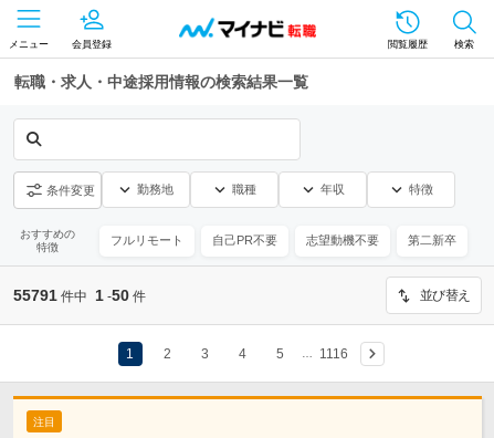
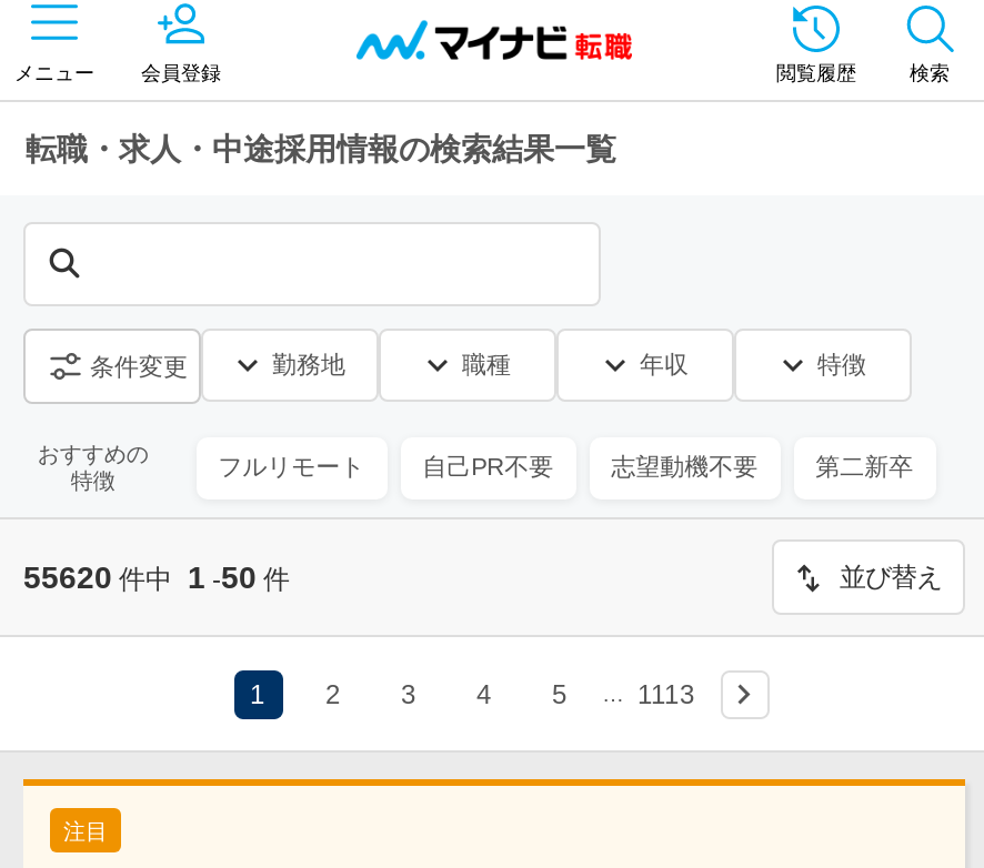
- 55791 件中 1 - 50 件
+ 55620 件中 1 - 50 件

- 1 2 3 4 5 … 1116
+ 1 2 3 4 5 … 1113
